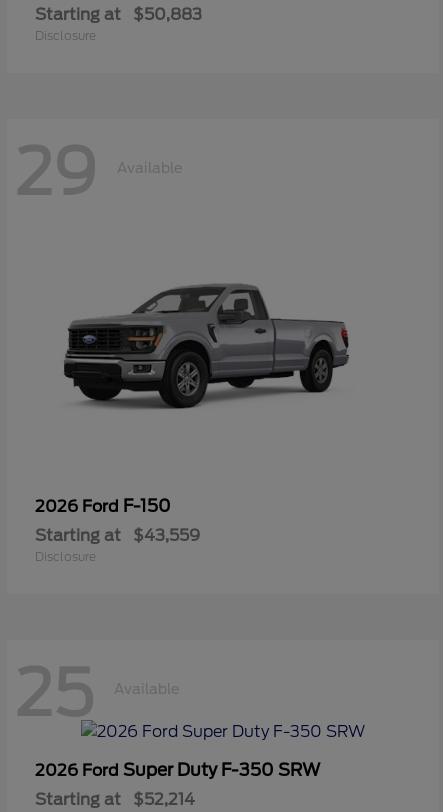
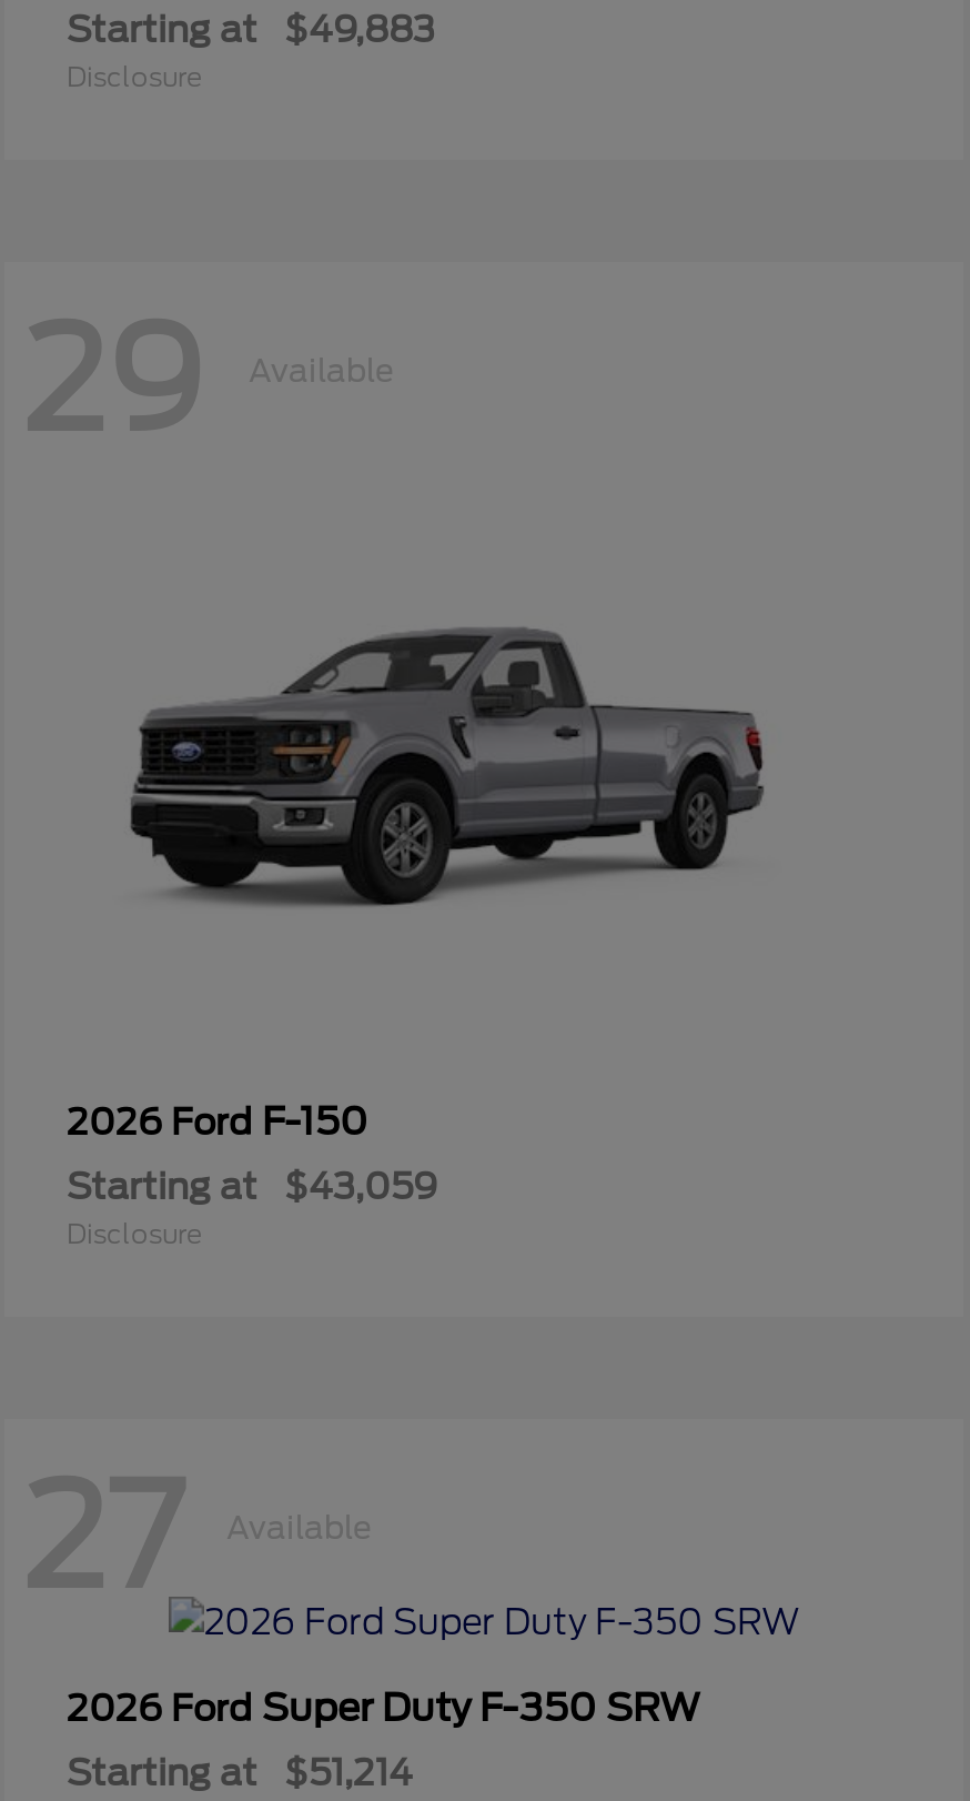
- Starting at $50,883
+ Starting at $49,883

- Starting at $43,559
+ Starting at $43,059

- 25
+ 27

- Starting at $52,214
+ Starting at $51,214
